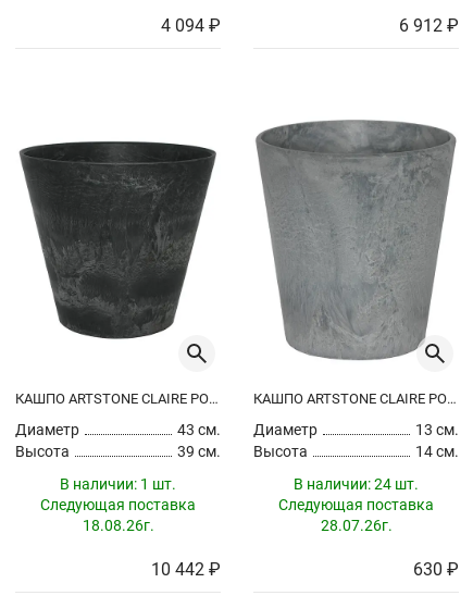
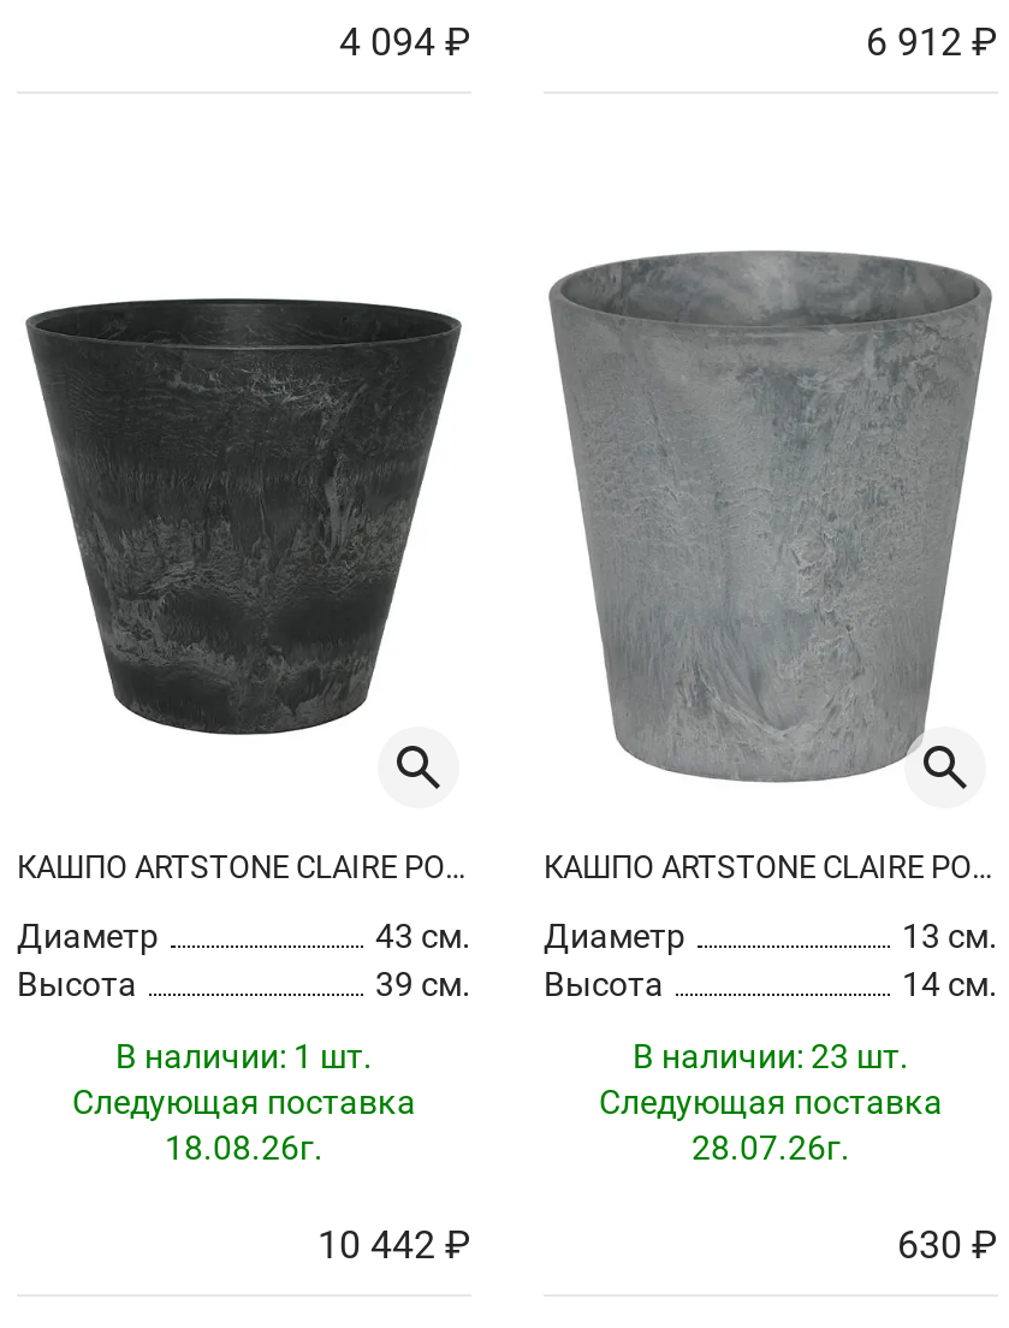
- В наличии: 24 шт.
+ В наличии: 23 шт.
